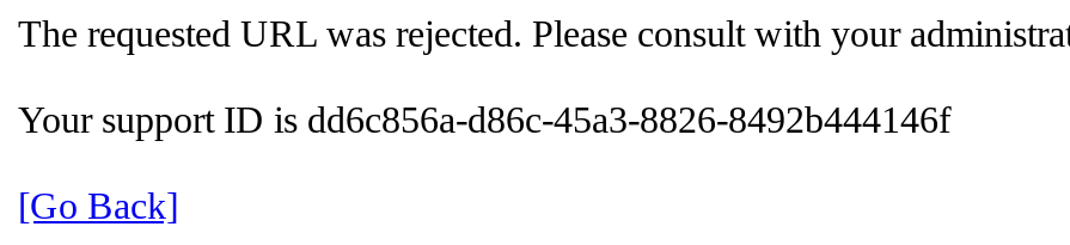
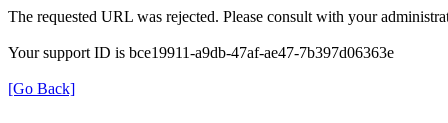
- Your support ID is dd6c856a-d86c-45a3-8826-8492b444146f
+ Your support ID is bce19911-a9db-47af-ae47-7b397d06363e
